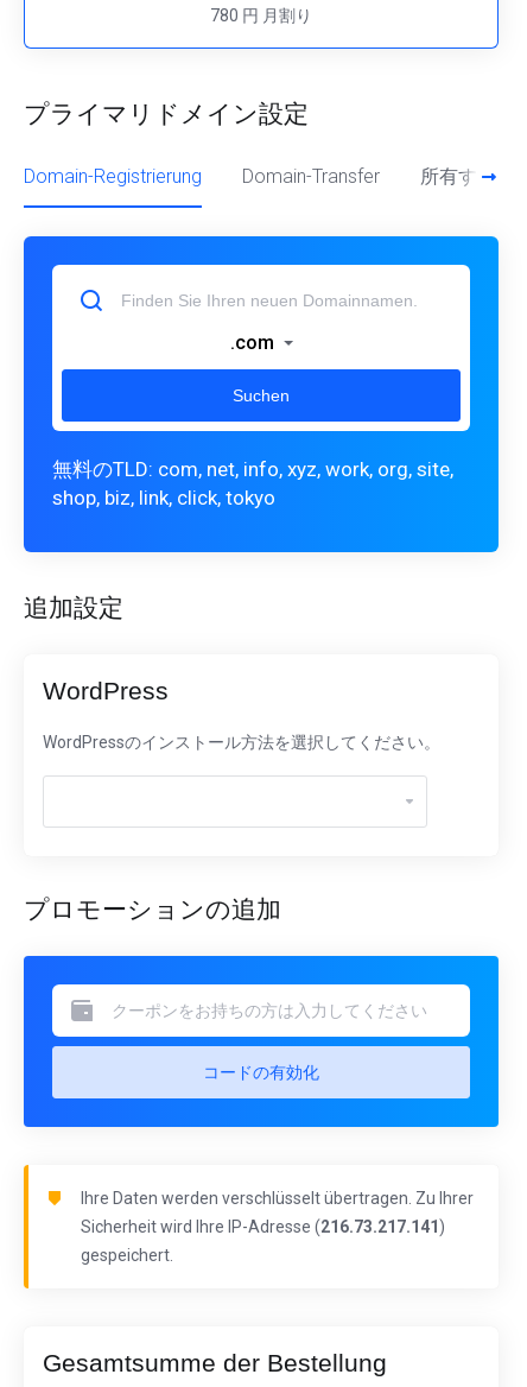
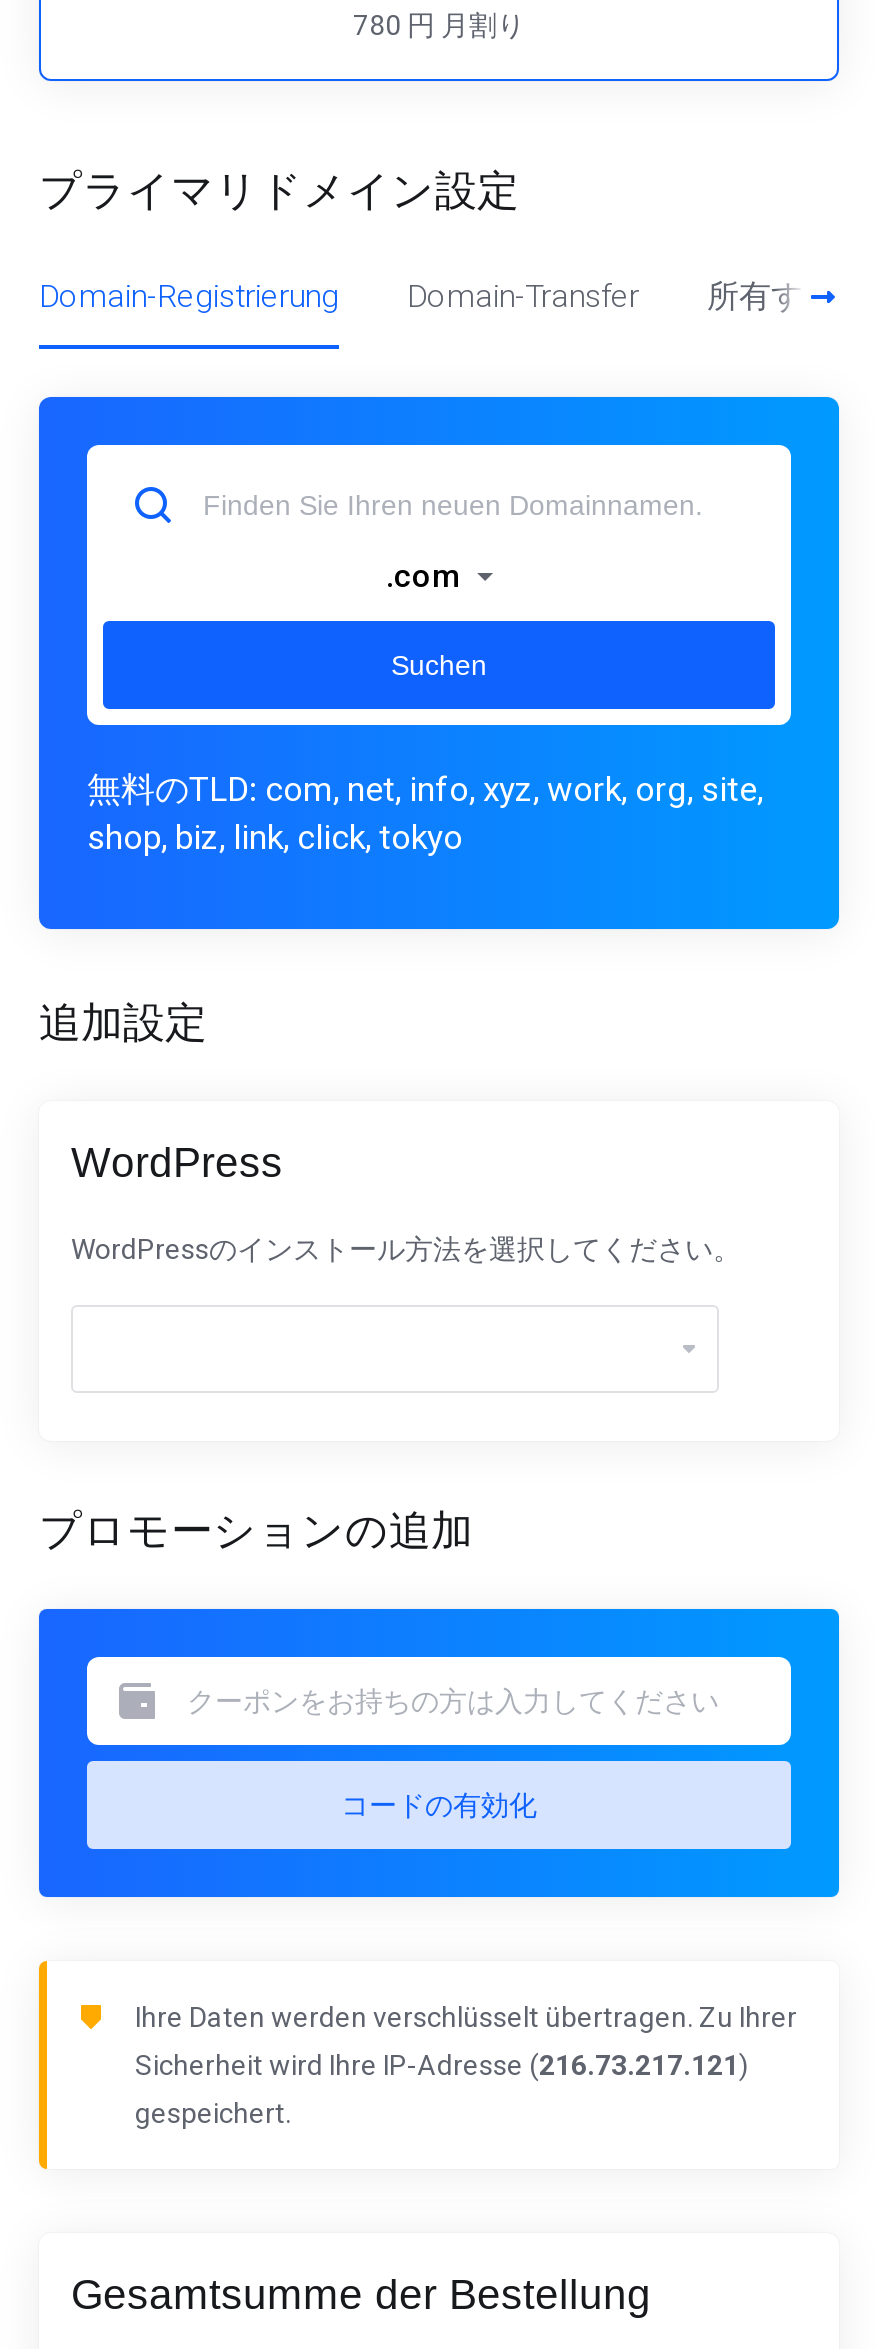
- Sicherheit wird Ihre IP-Adresse (216.73.217.141)
+ Sicherheit wird Ihre IP-Adresse (216.73.217.121)
